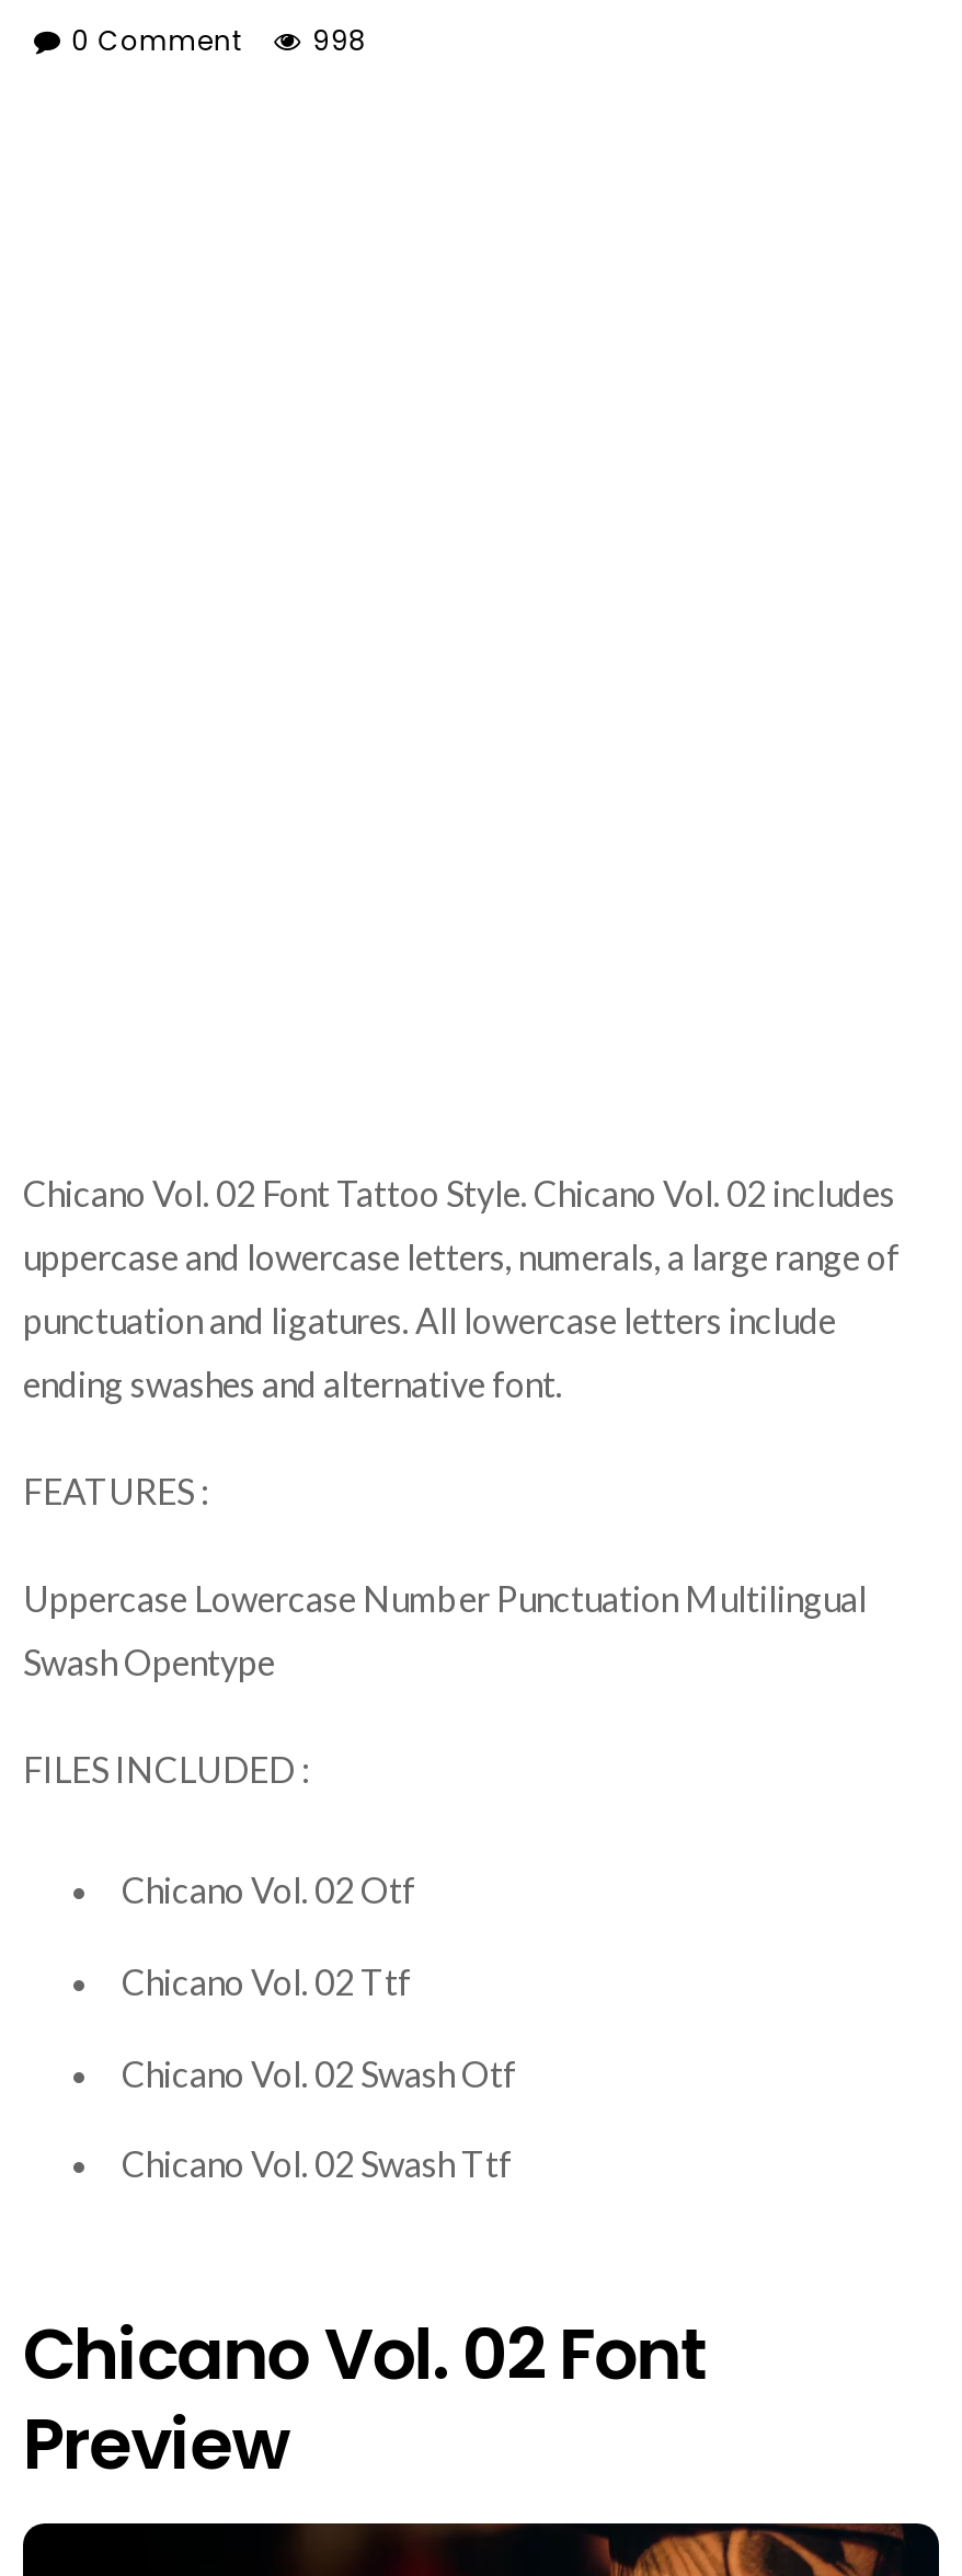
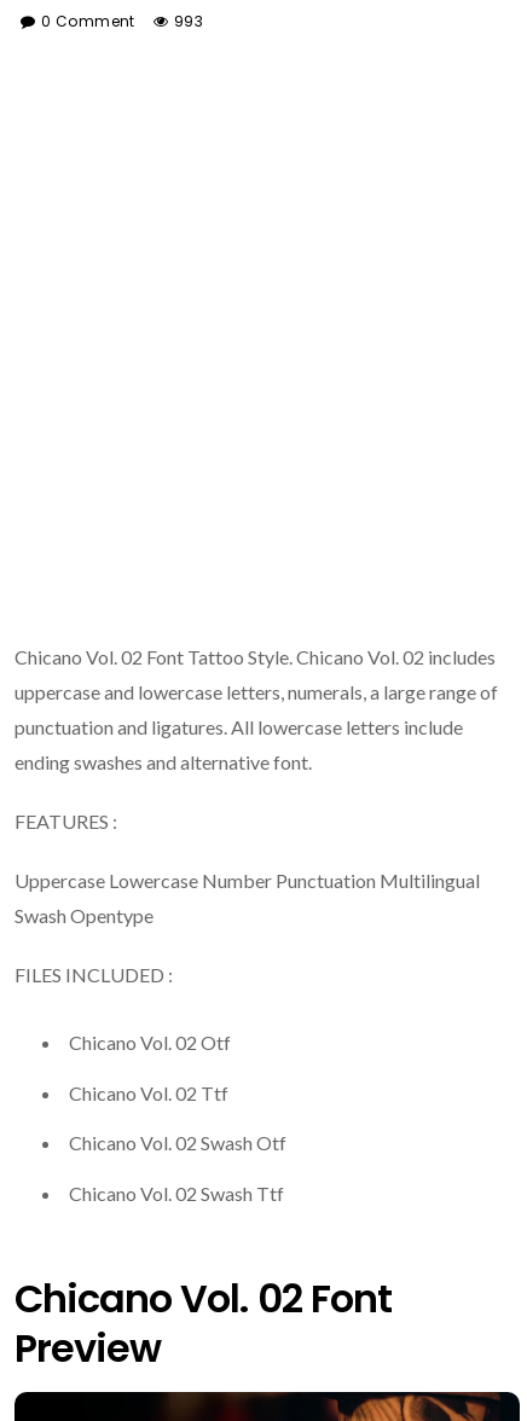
- 0 Comment 998
+ 0 Comment 993
